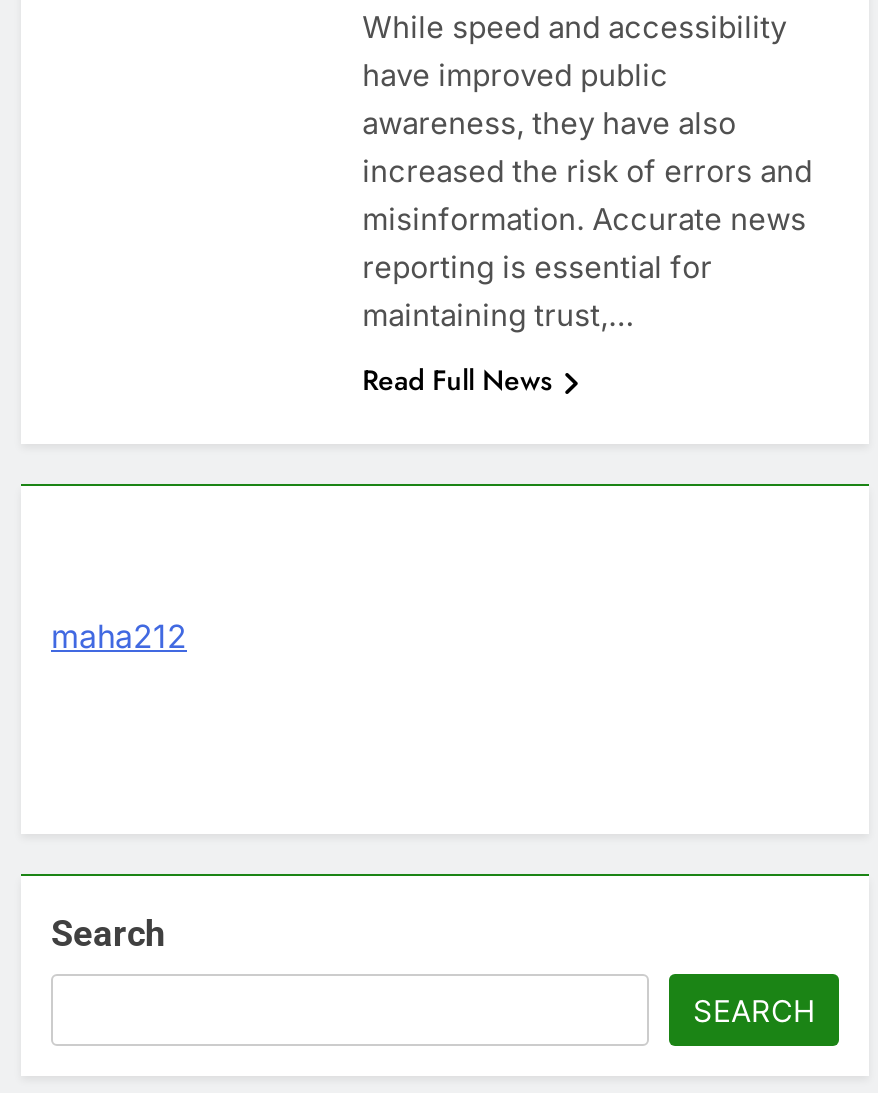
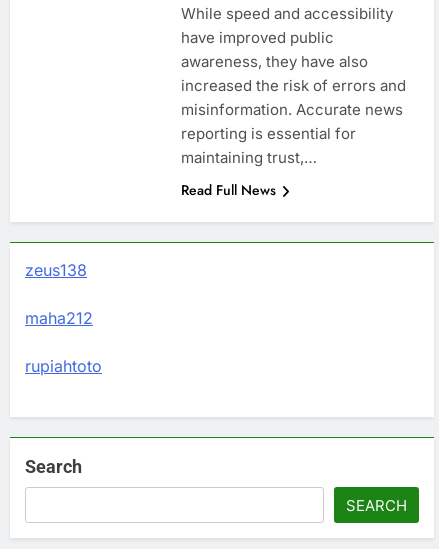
+ zeus138

+ rupiahtoto
